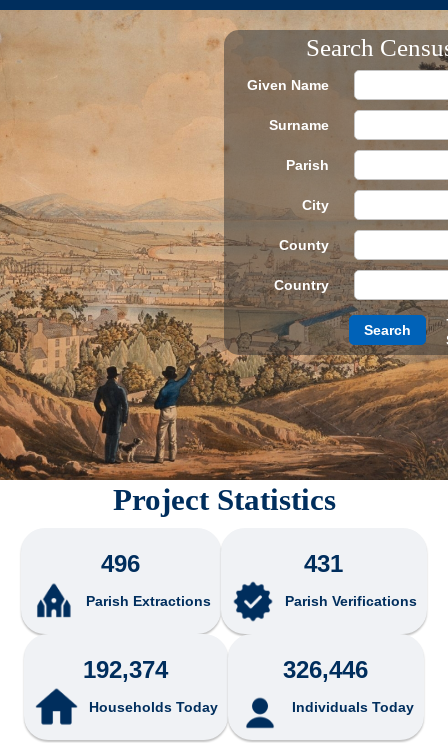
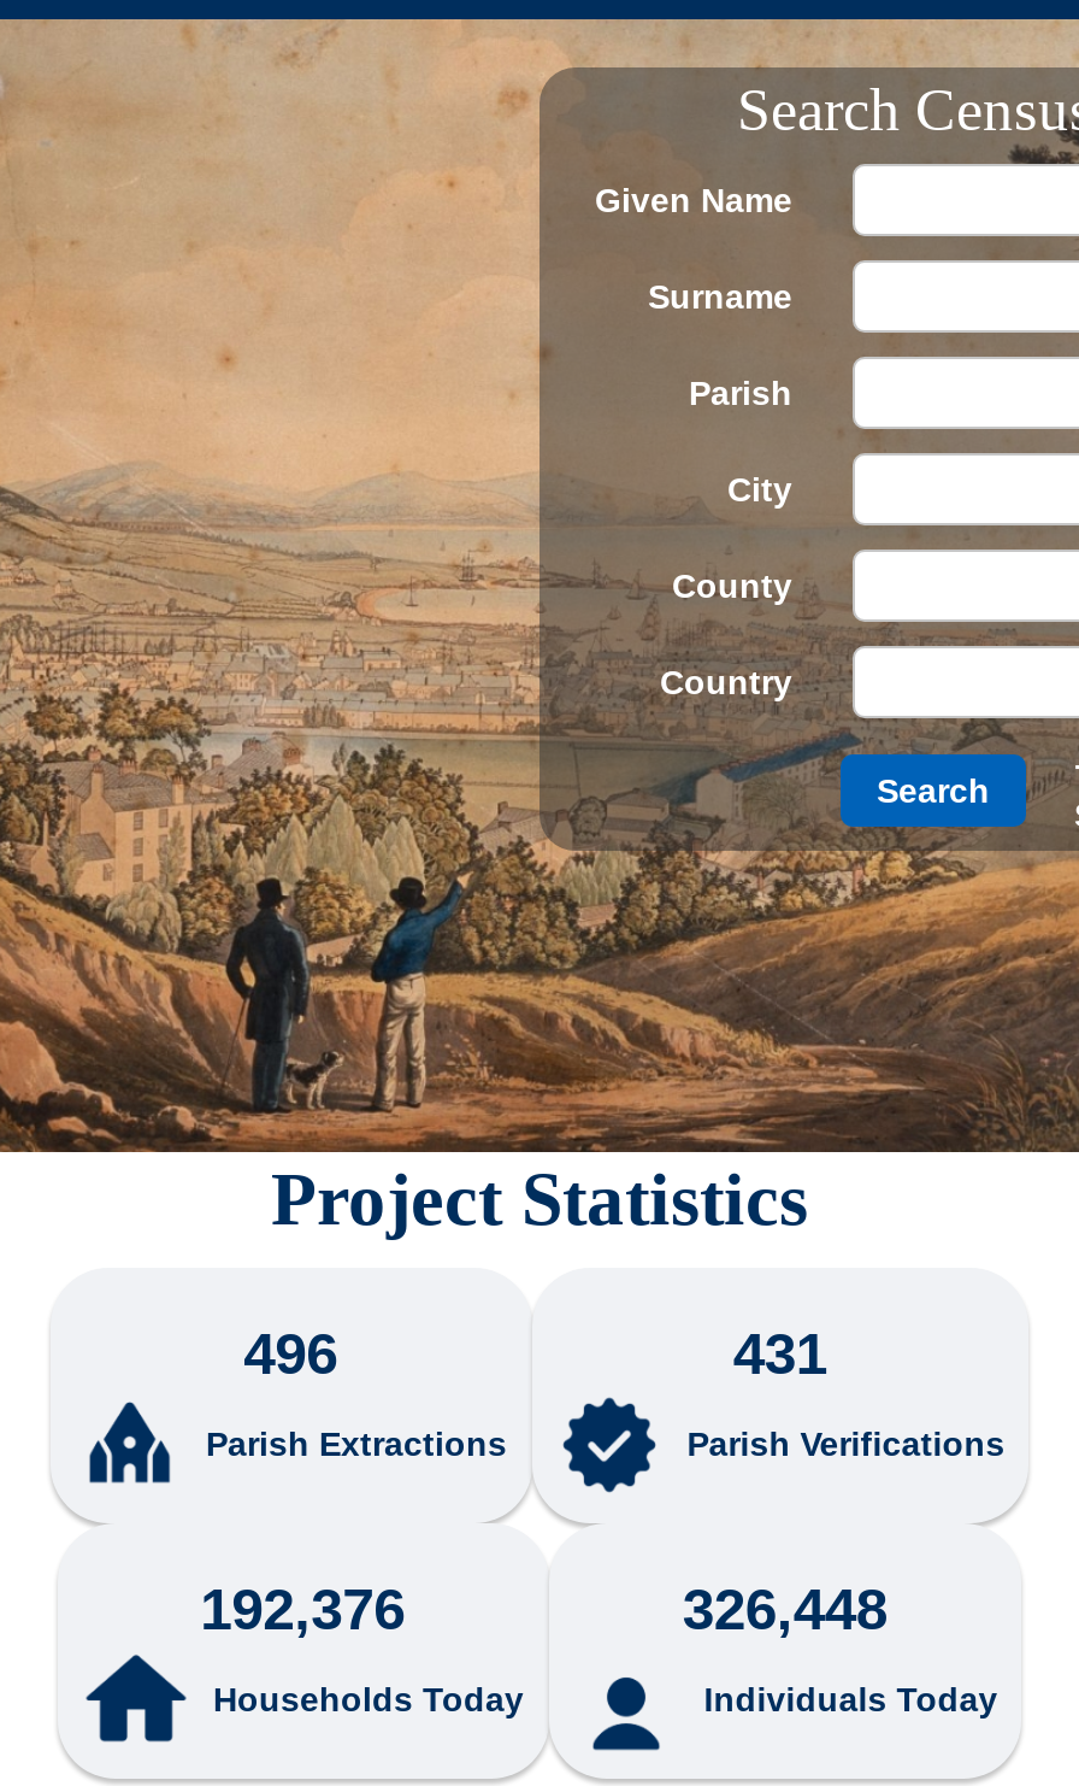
- 192,374
+ 192,376

- 326,446
+ 326,448
